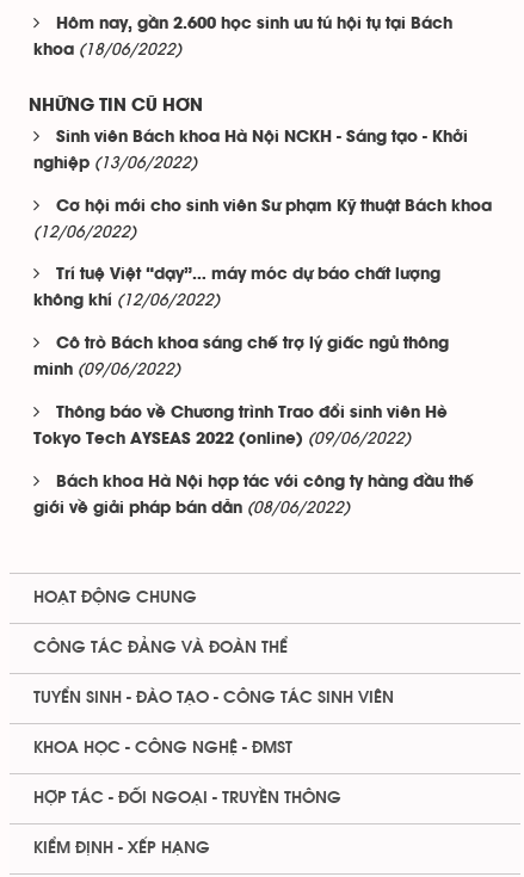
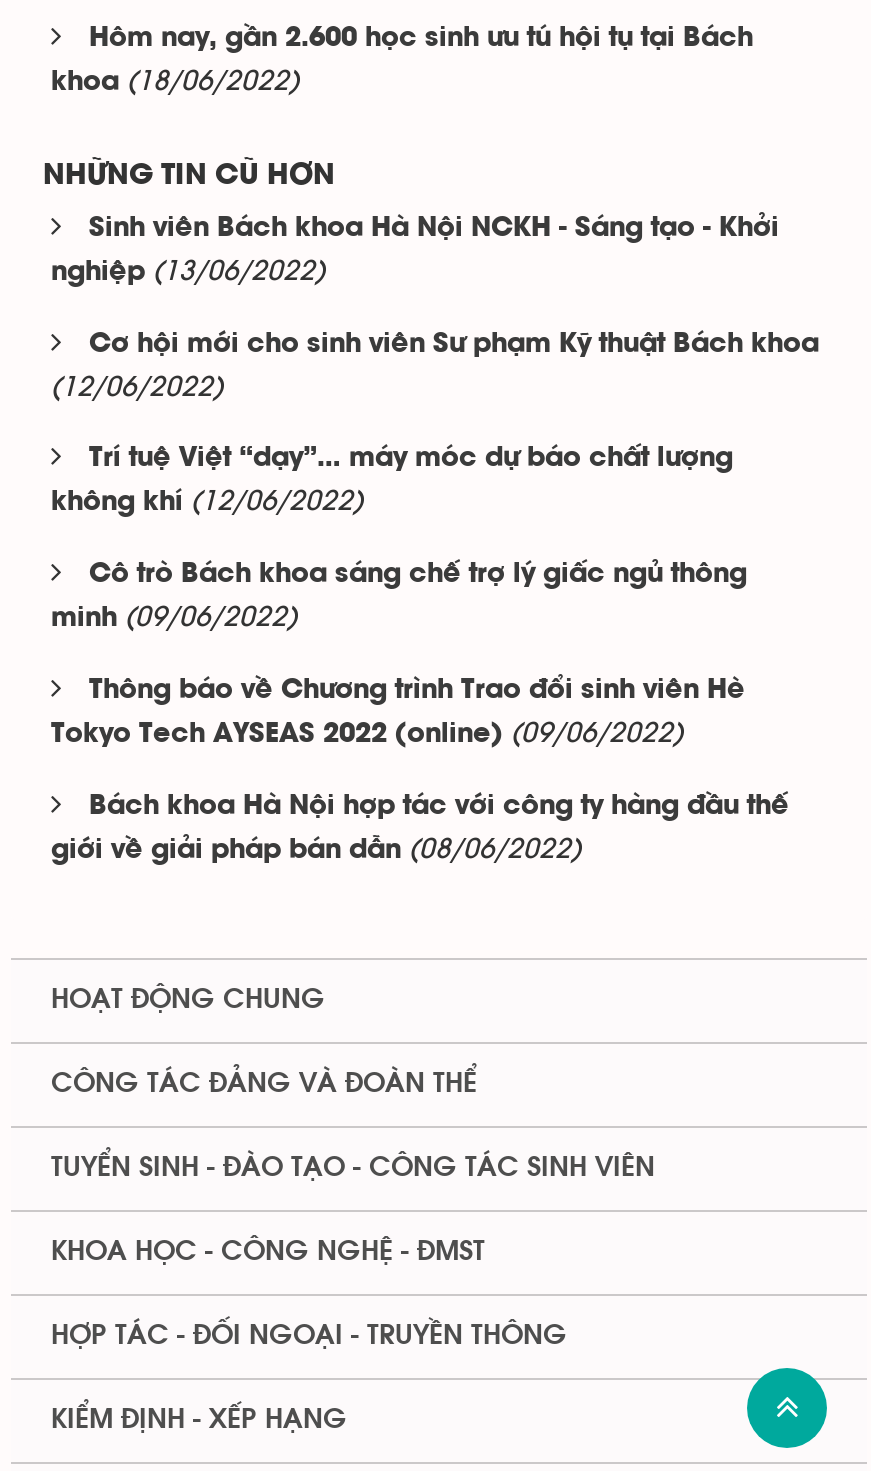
+ [image]
